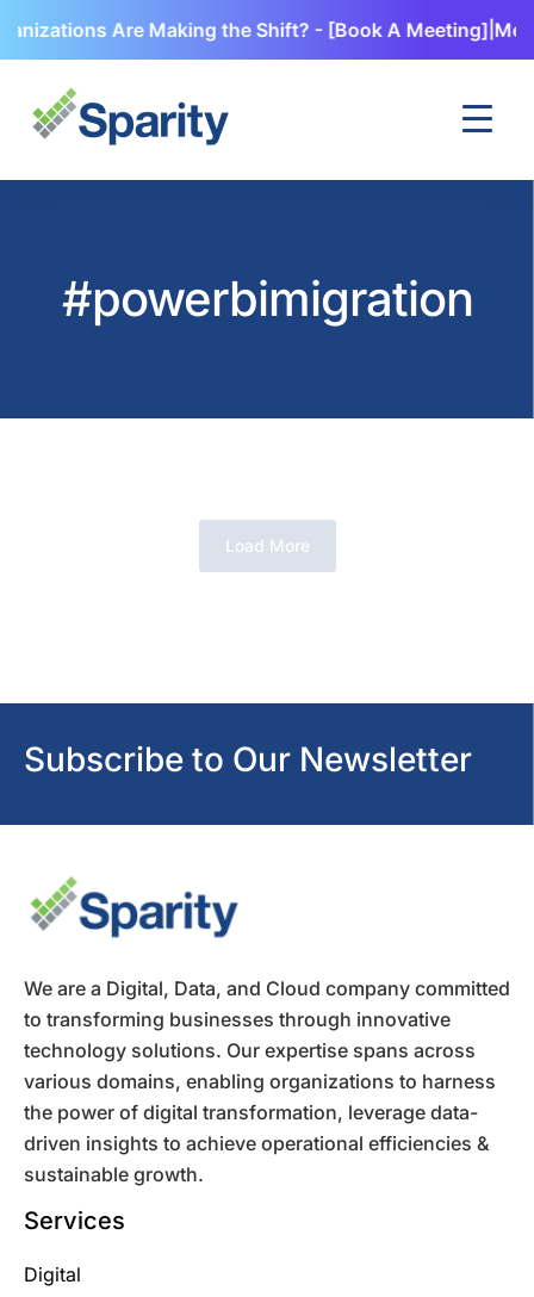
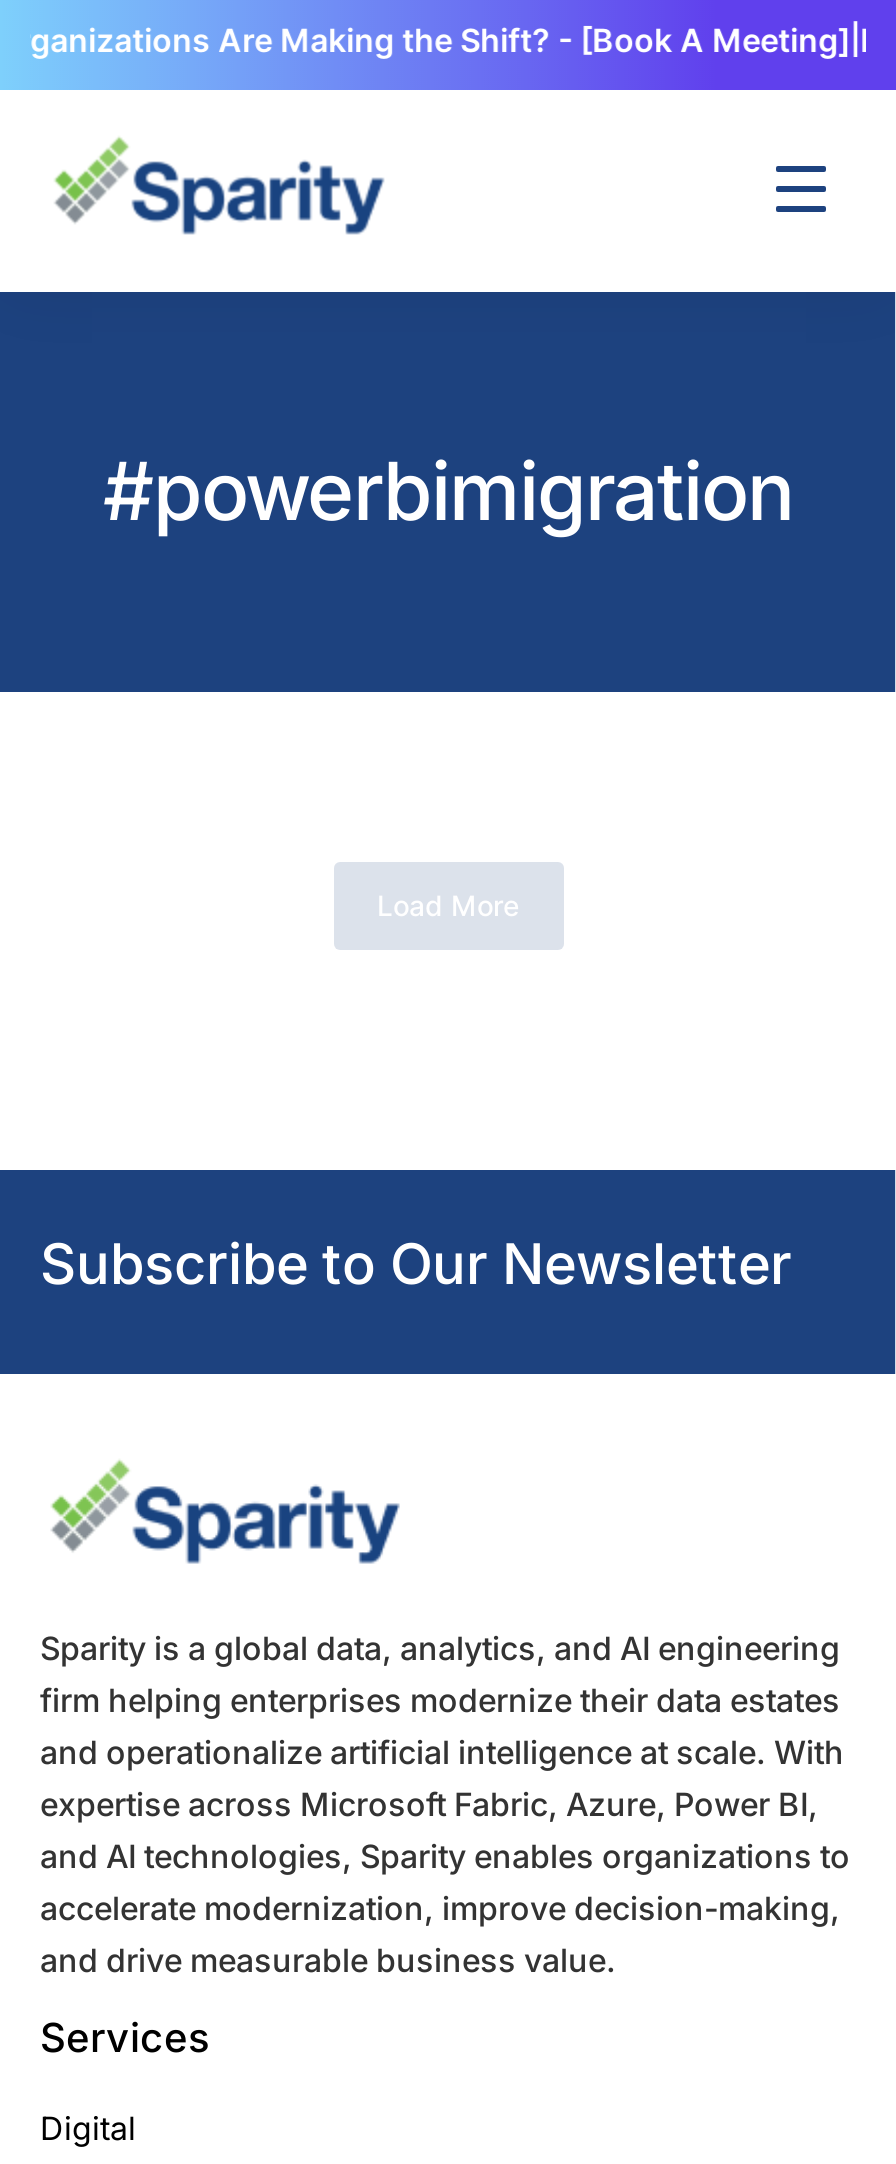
- We are a Digital, Data, and Cloud company committed
- to transforming businesses through innovative
- technology solutions. Our expertise spans across
- various domains, enabling organizations to harness
- the power of digital transformation, leverage data-
- driven insights to achieve operational efficiencies &
- sustainable growth.
+ Sparity is a global data, analytics, and AI engineering
+ firm helping enterprises modernize their data estates
+ and operationalize artificial intelligence at scale. With
+ expertise across Microsoft Fabric, Azure, Power BI,
+ and AI technologies, Sparity enables organizations to
+ accelerate modernization, improve decision-making,
+ and drive measurable business value.
